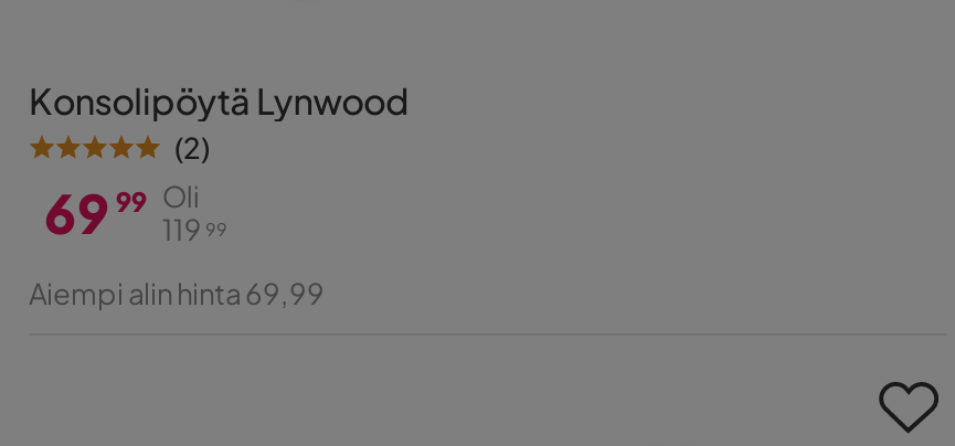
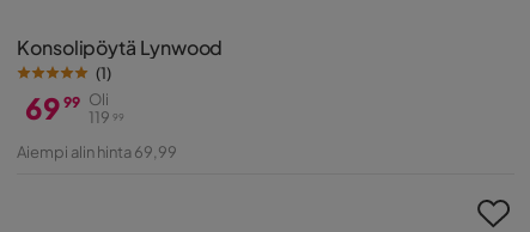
- (2)
+ (1)
